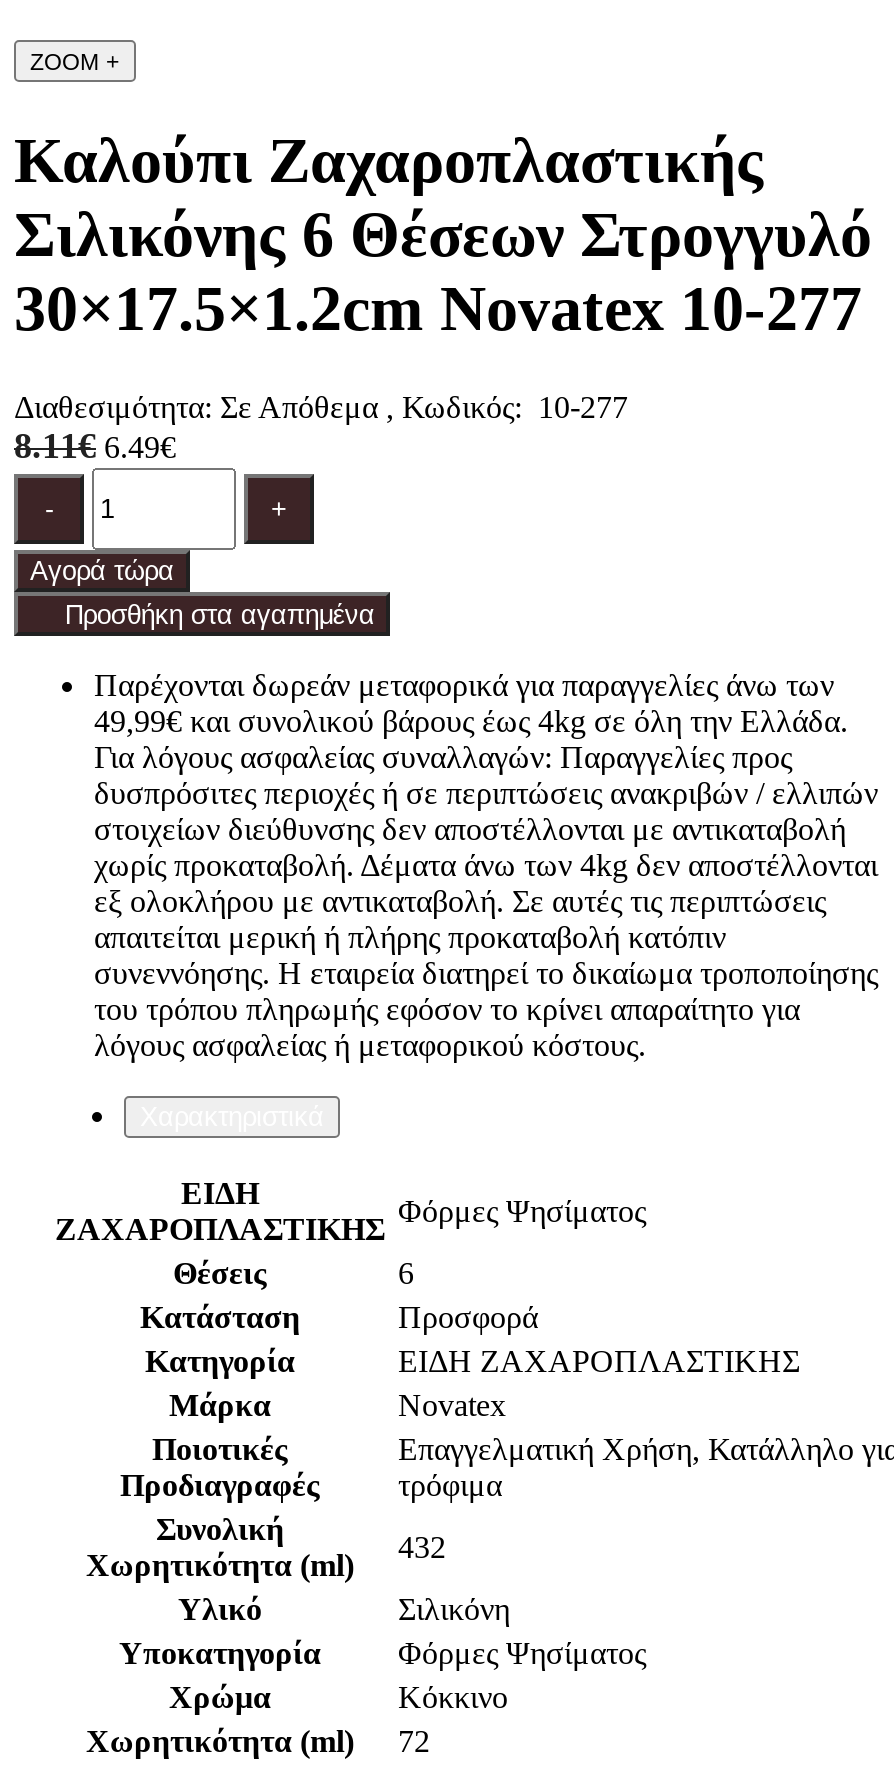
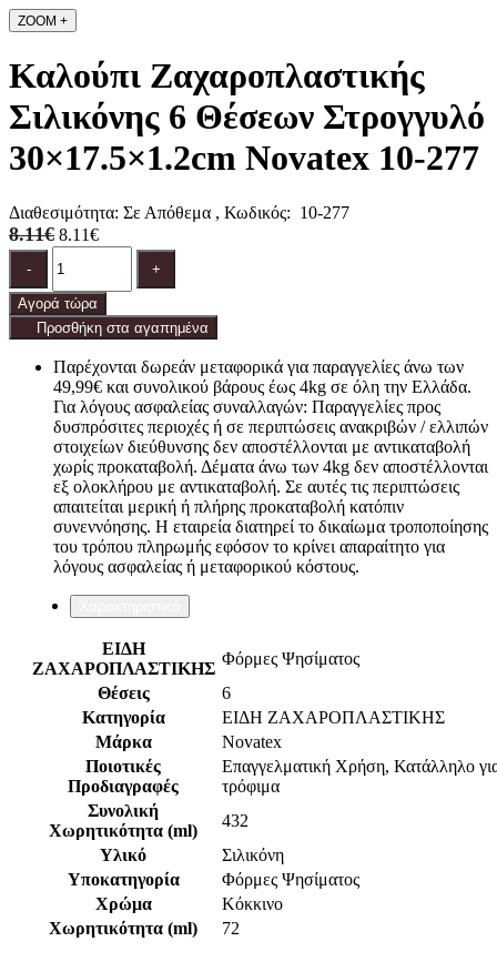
- 8.11€ 6.49€
+ 8.11€ 8.11€

- Κατάσταση
- Προσφορά
